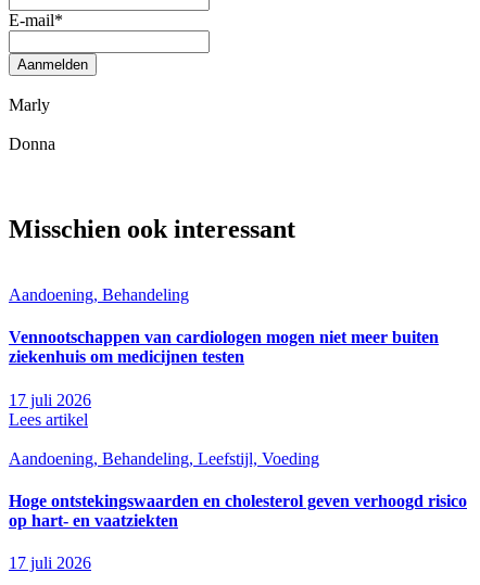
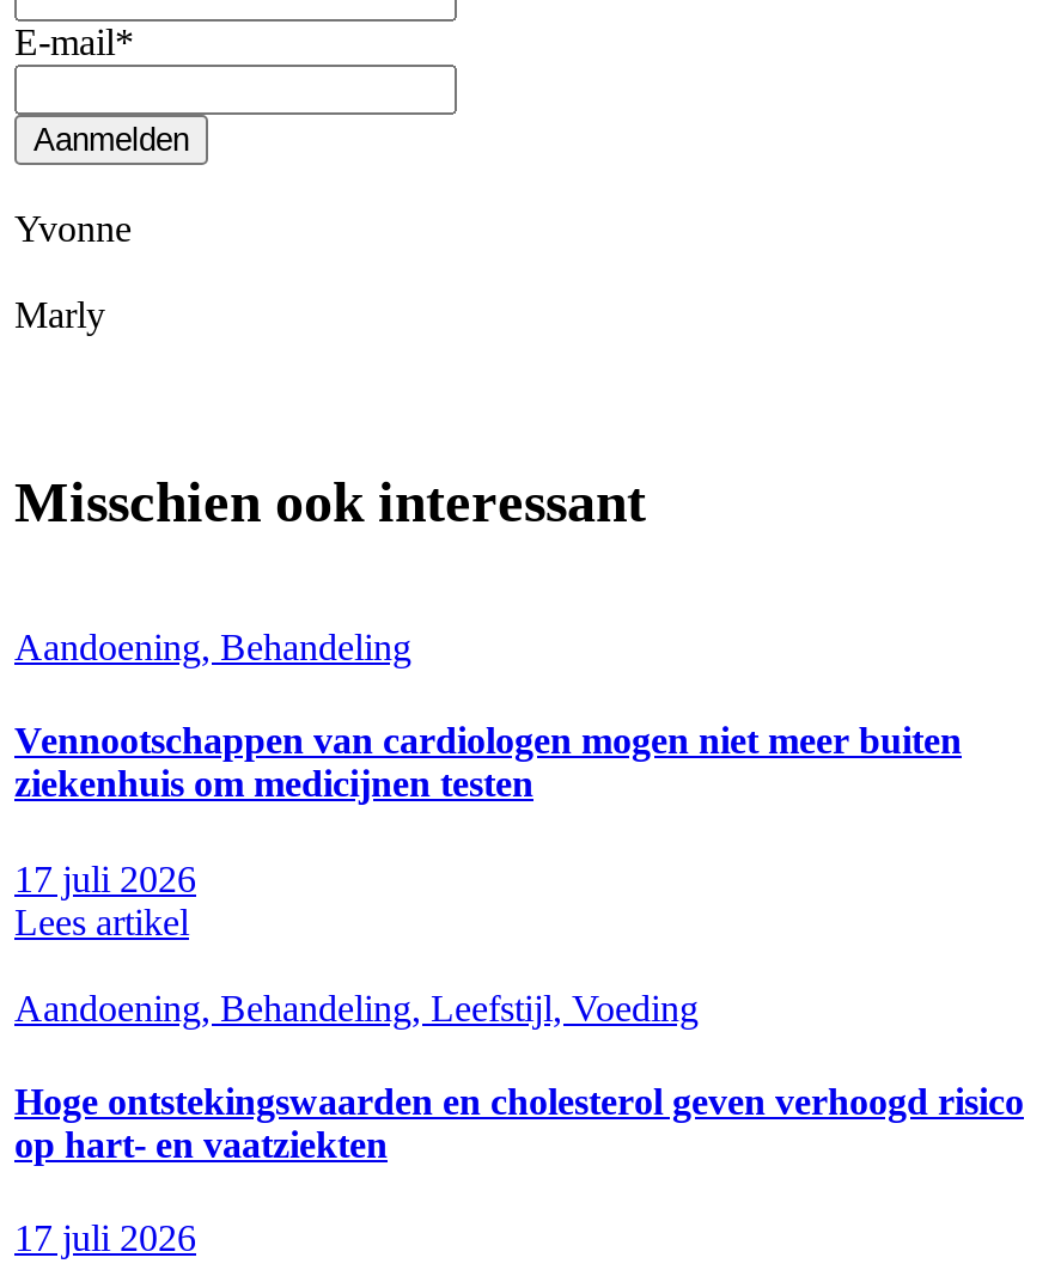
+ Yvonne

moved down: Marly

- Donna
